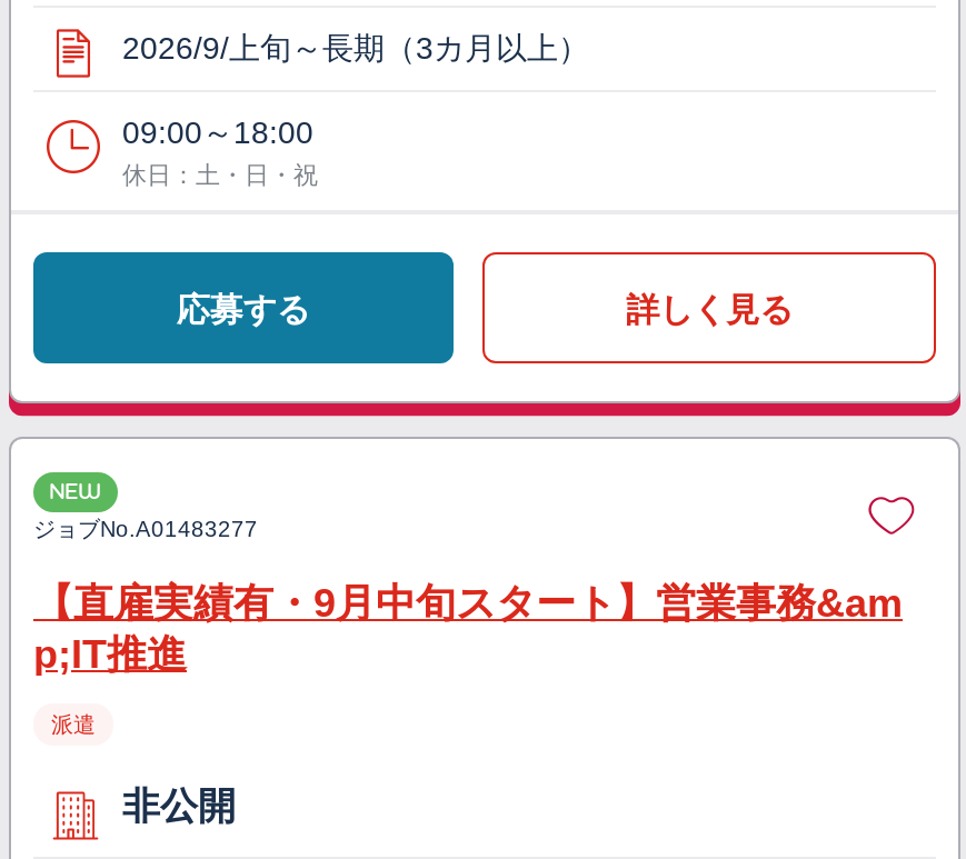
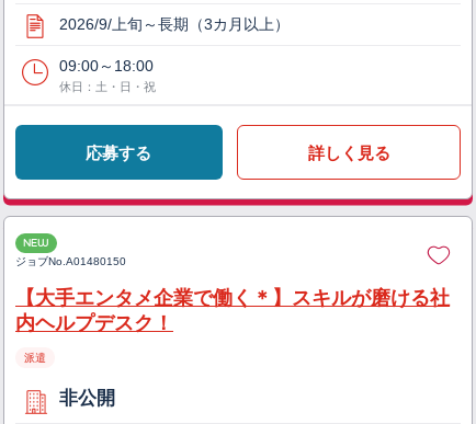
- ジョブNo. A01483277
+ ジョブNo. A01480150

- 【直雇実績有・9月中旬スタート】営業事務&am
- p;IT推進
+ 【大手エンタメ企業で働く＊】スキルが磨ける社
+ 内ヘルプデスク！
